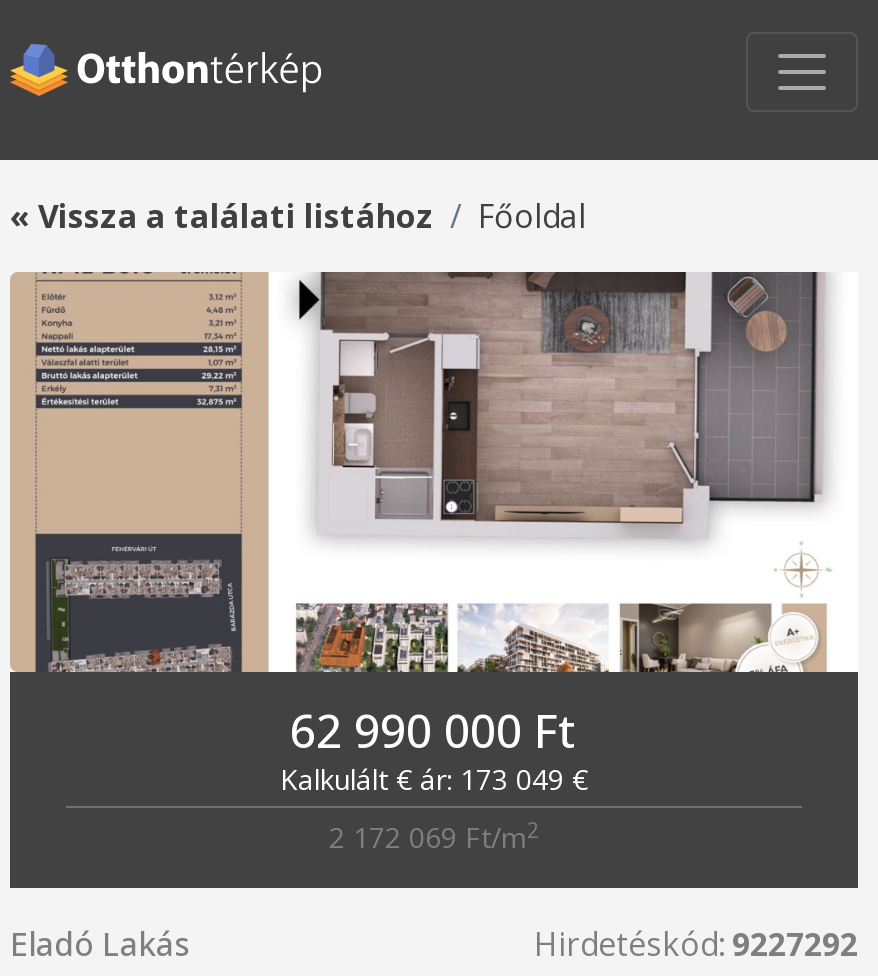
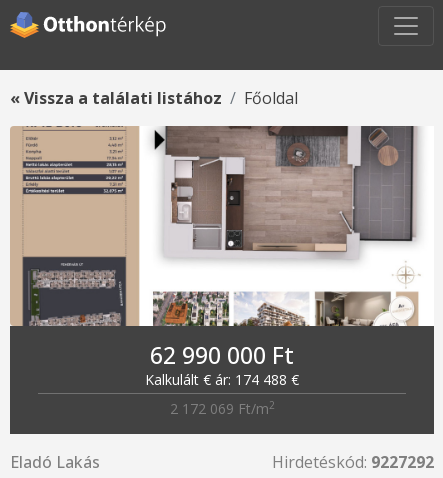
- Kalkulált € ár: 173 049 €
+ Kalkulált € ár: 174 488 €
